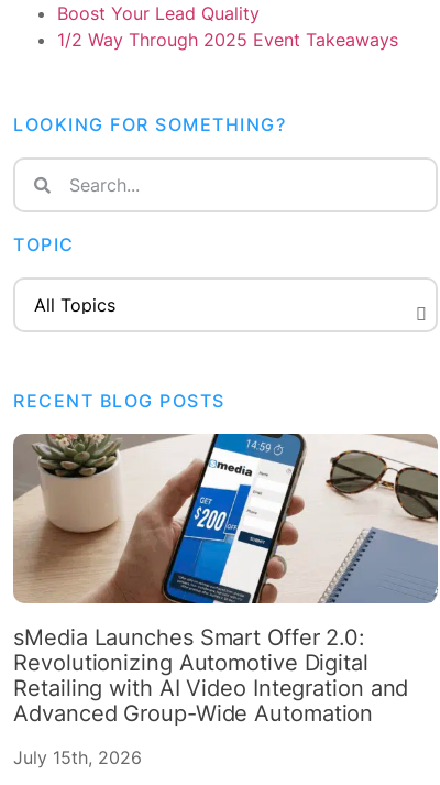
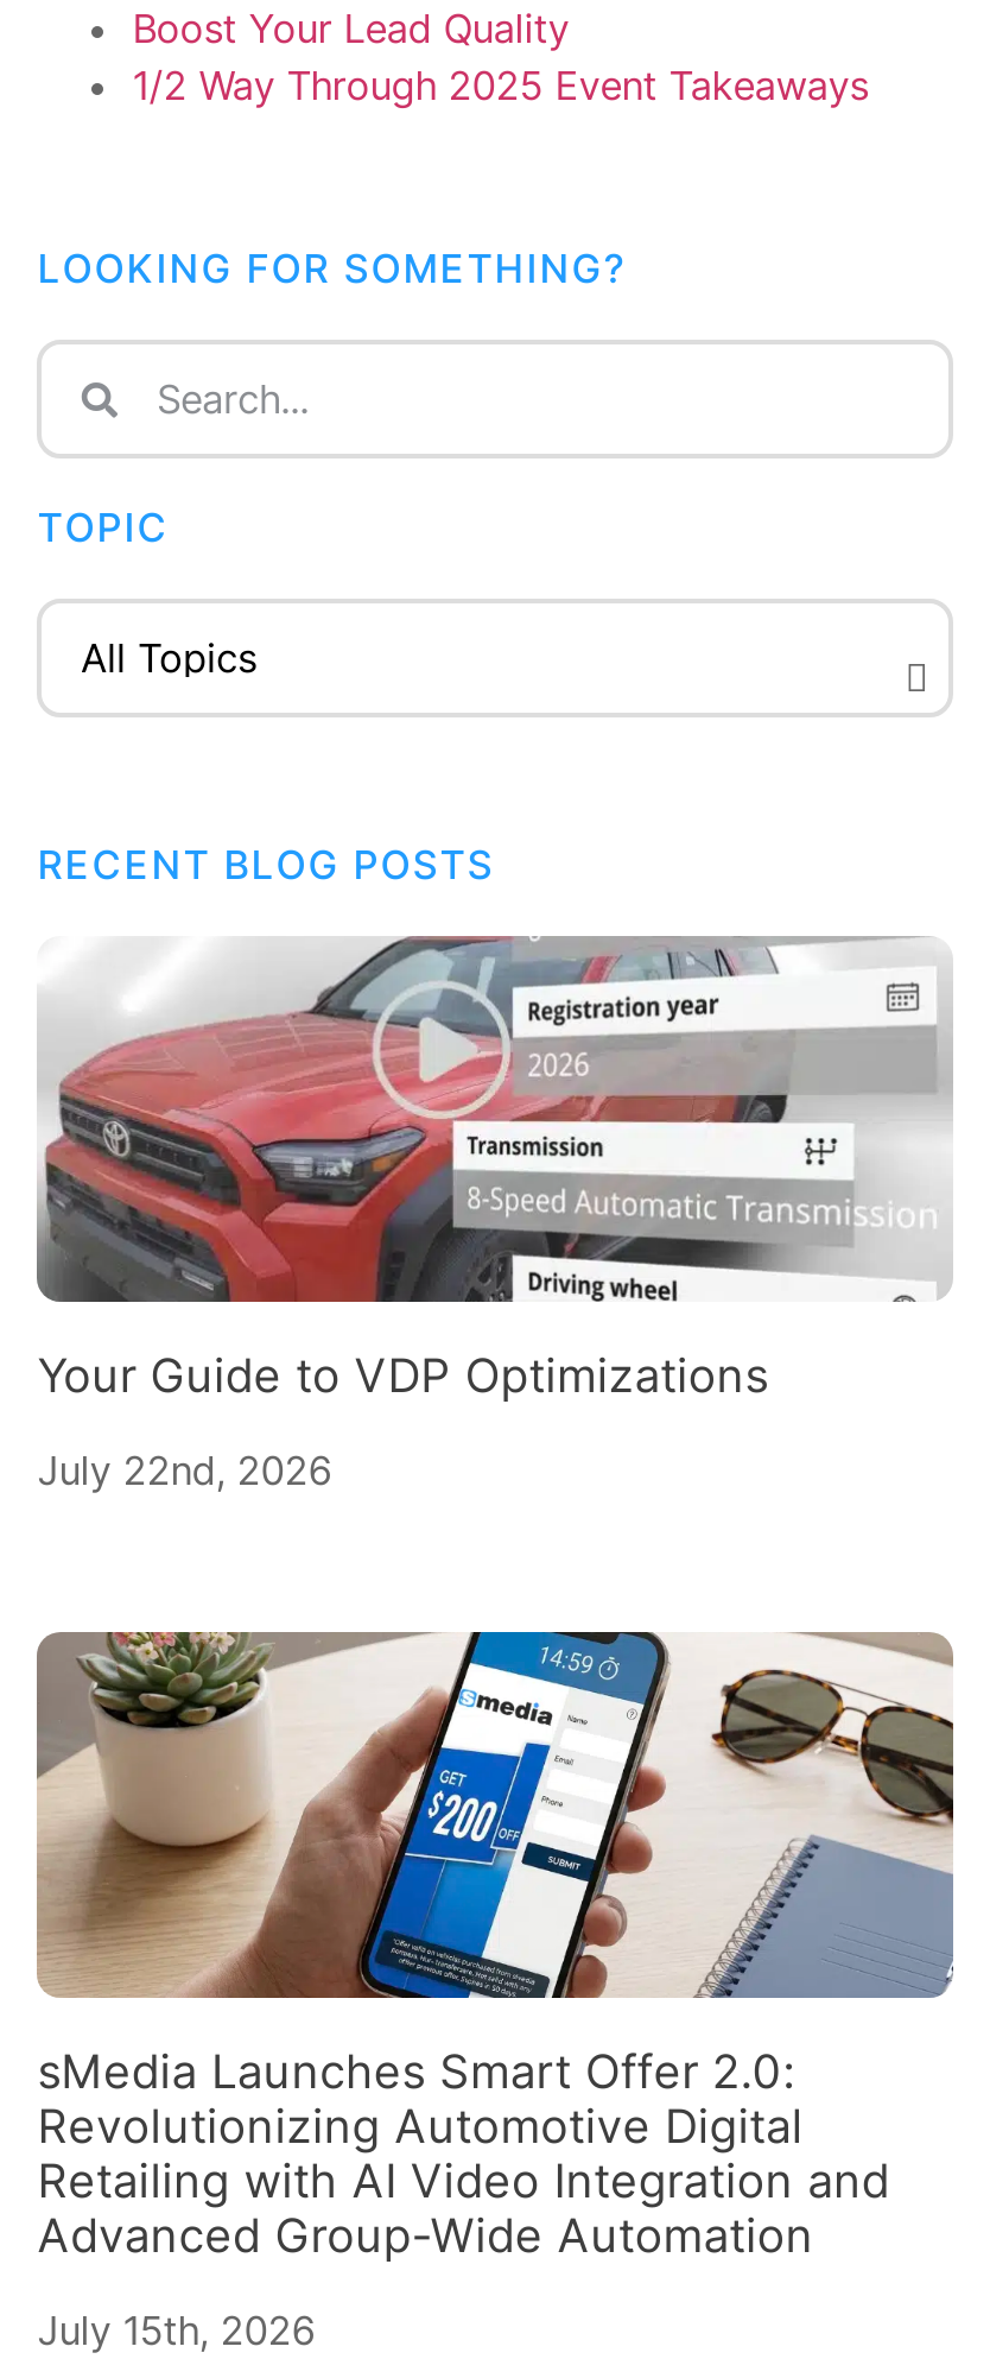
+ [image]
+ Your Guide to VDP Optimizations
+ July 22nd, 2026
